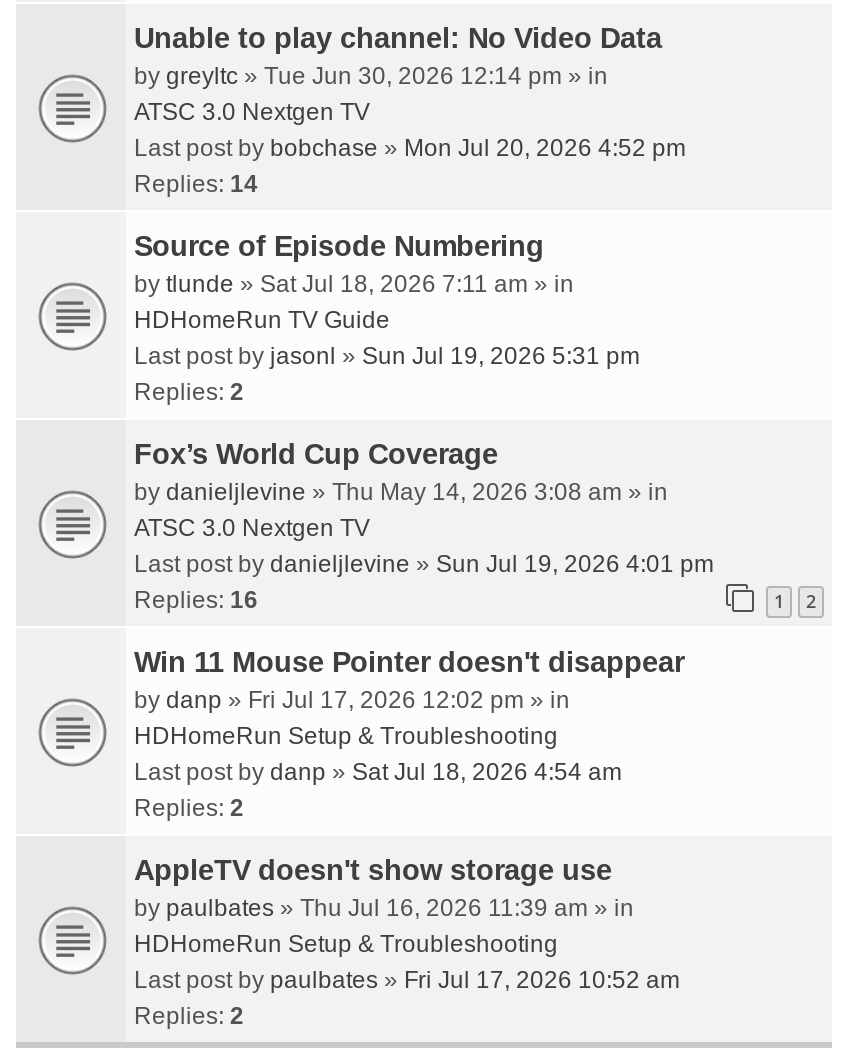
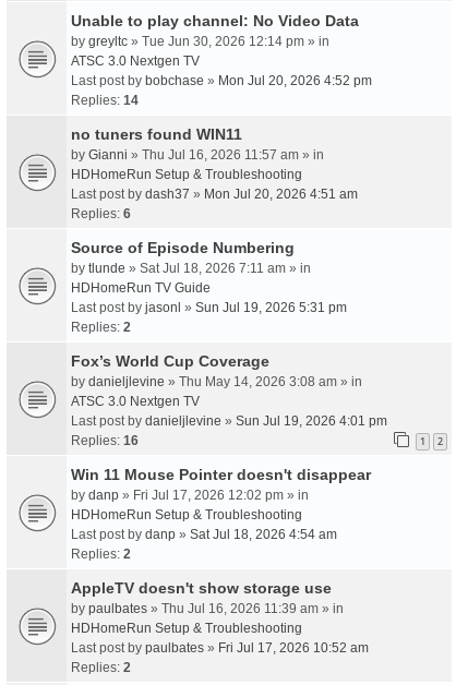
+ no tuners found WIN11
+ by Gianni» Thu Jul 16, 2026 11:57 am » in
+ HDHomeRun Setup & Troubleshooting
+ Last post by dash37» Mon Jul 20, 2026 4:51 am
+ Replies: 6
